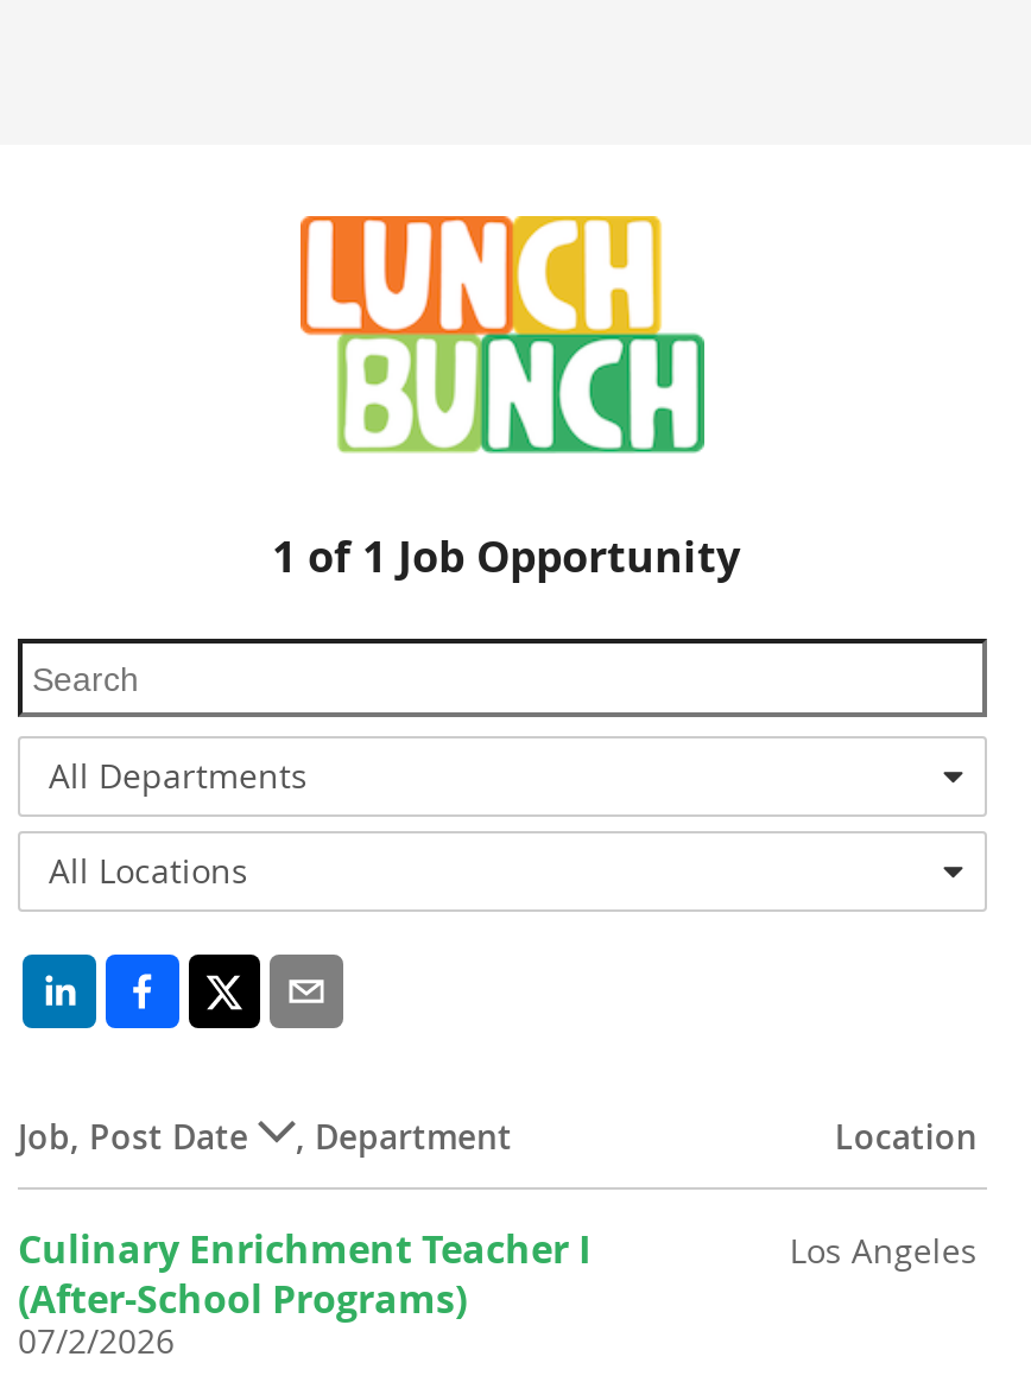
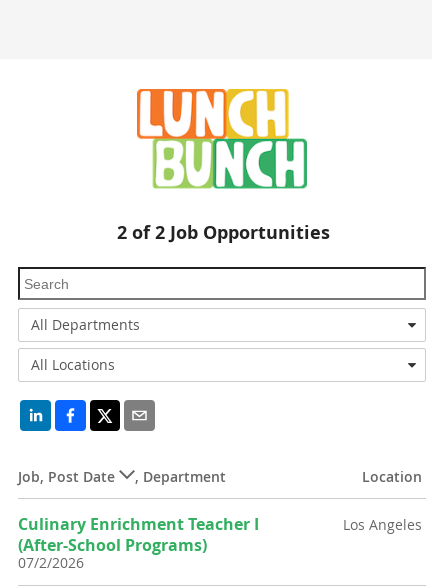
- 1 of 1 Job Opportunity
+ 2 of 2 Job Opportunities
